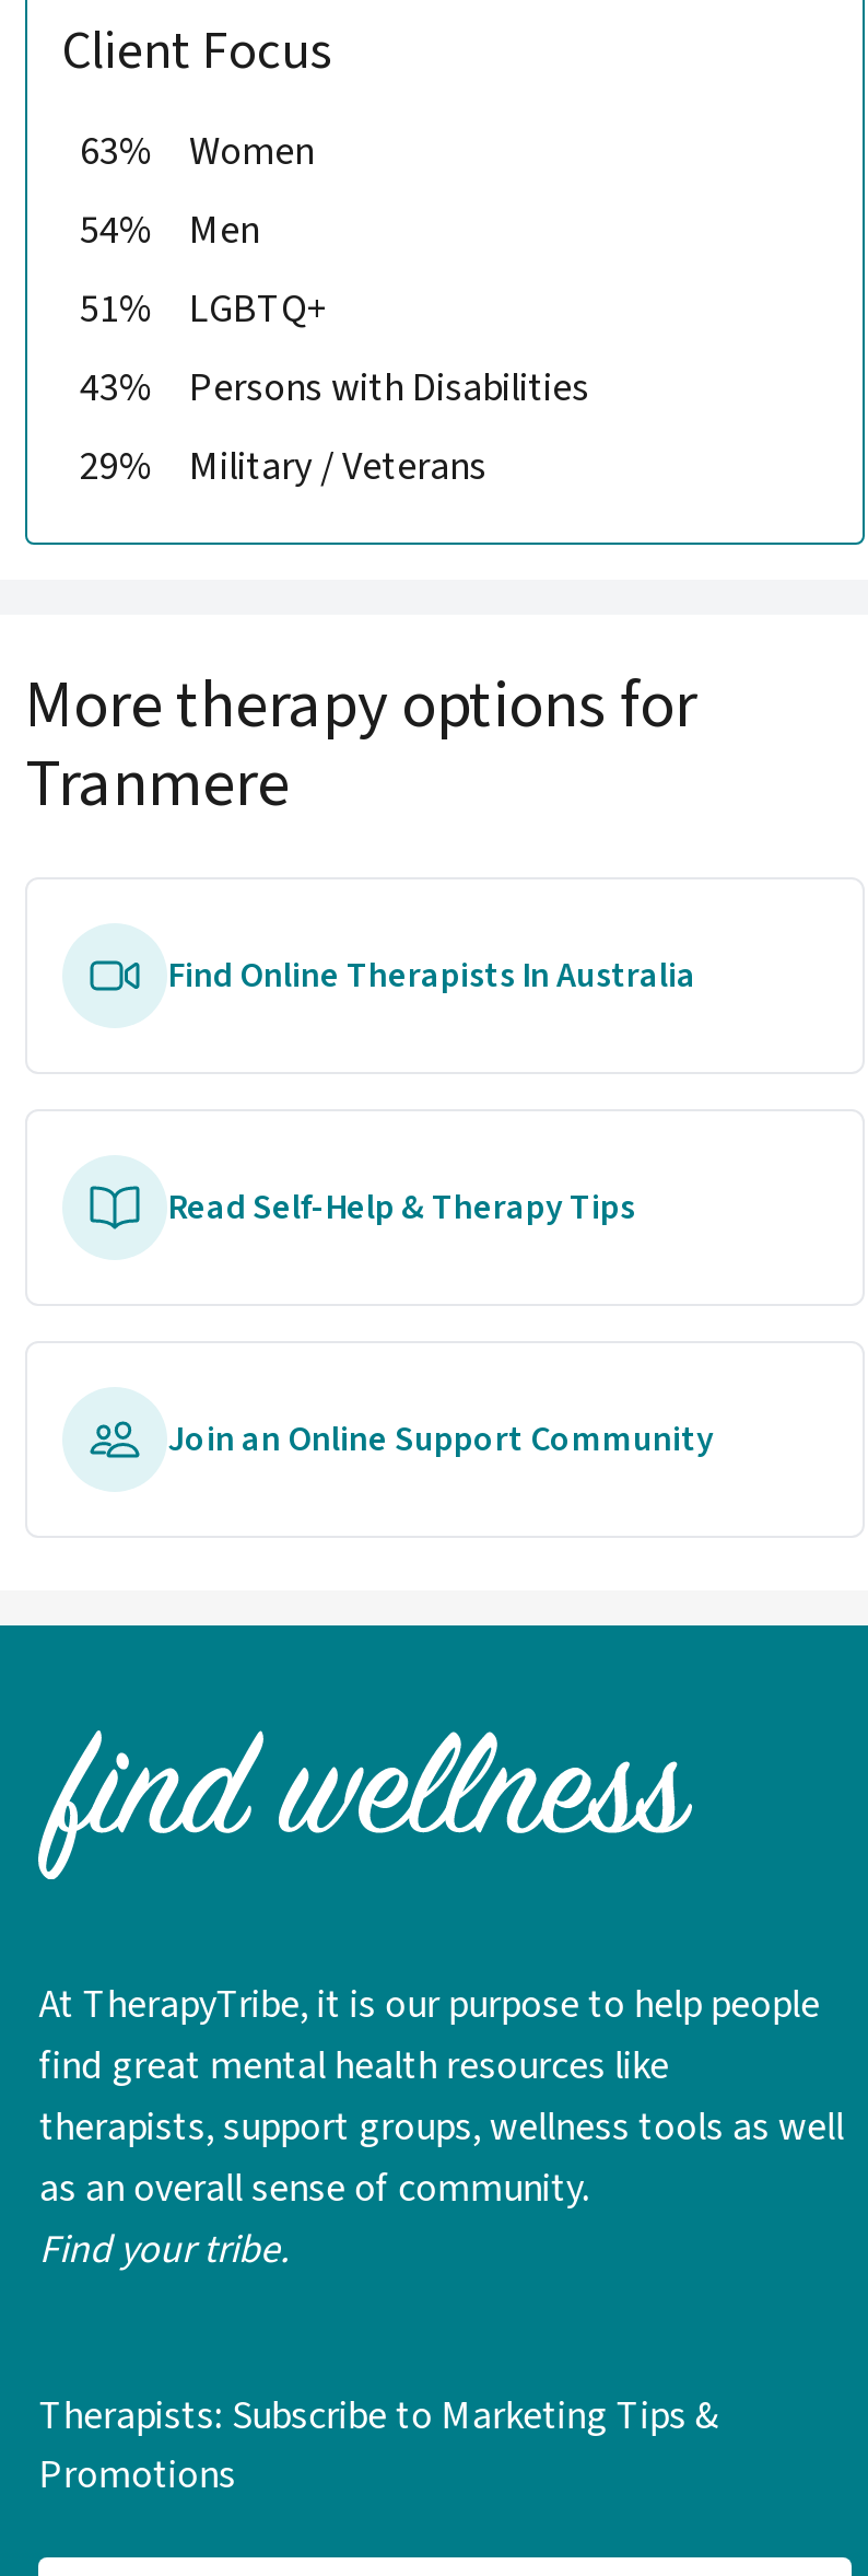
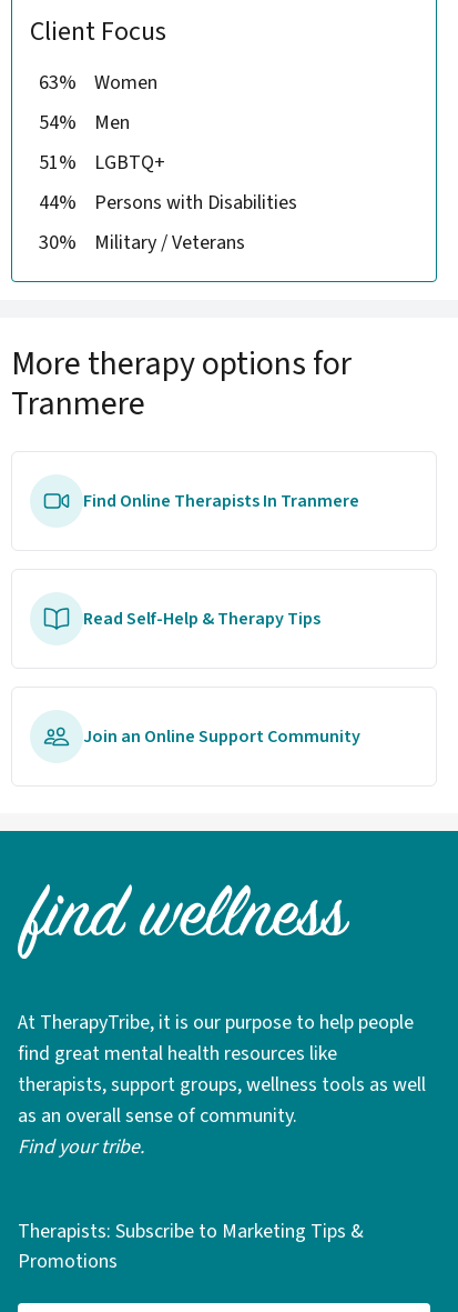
- 43% Persons with Disabilities
+ 44% Persons with Disabilities

- 29% Military / Veterans
+ 30% Military / Veterans

- Find Online Therapists In Australia
+ Find Online Therapists In Tranmere
